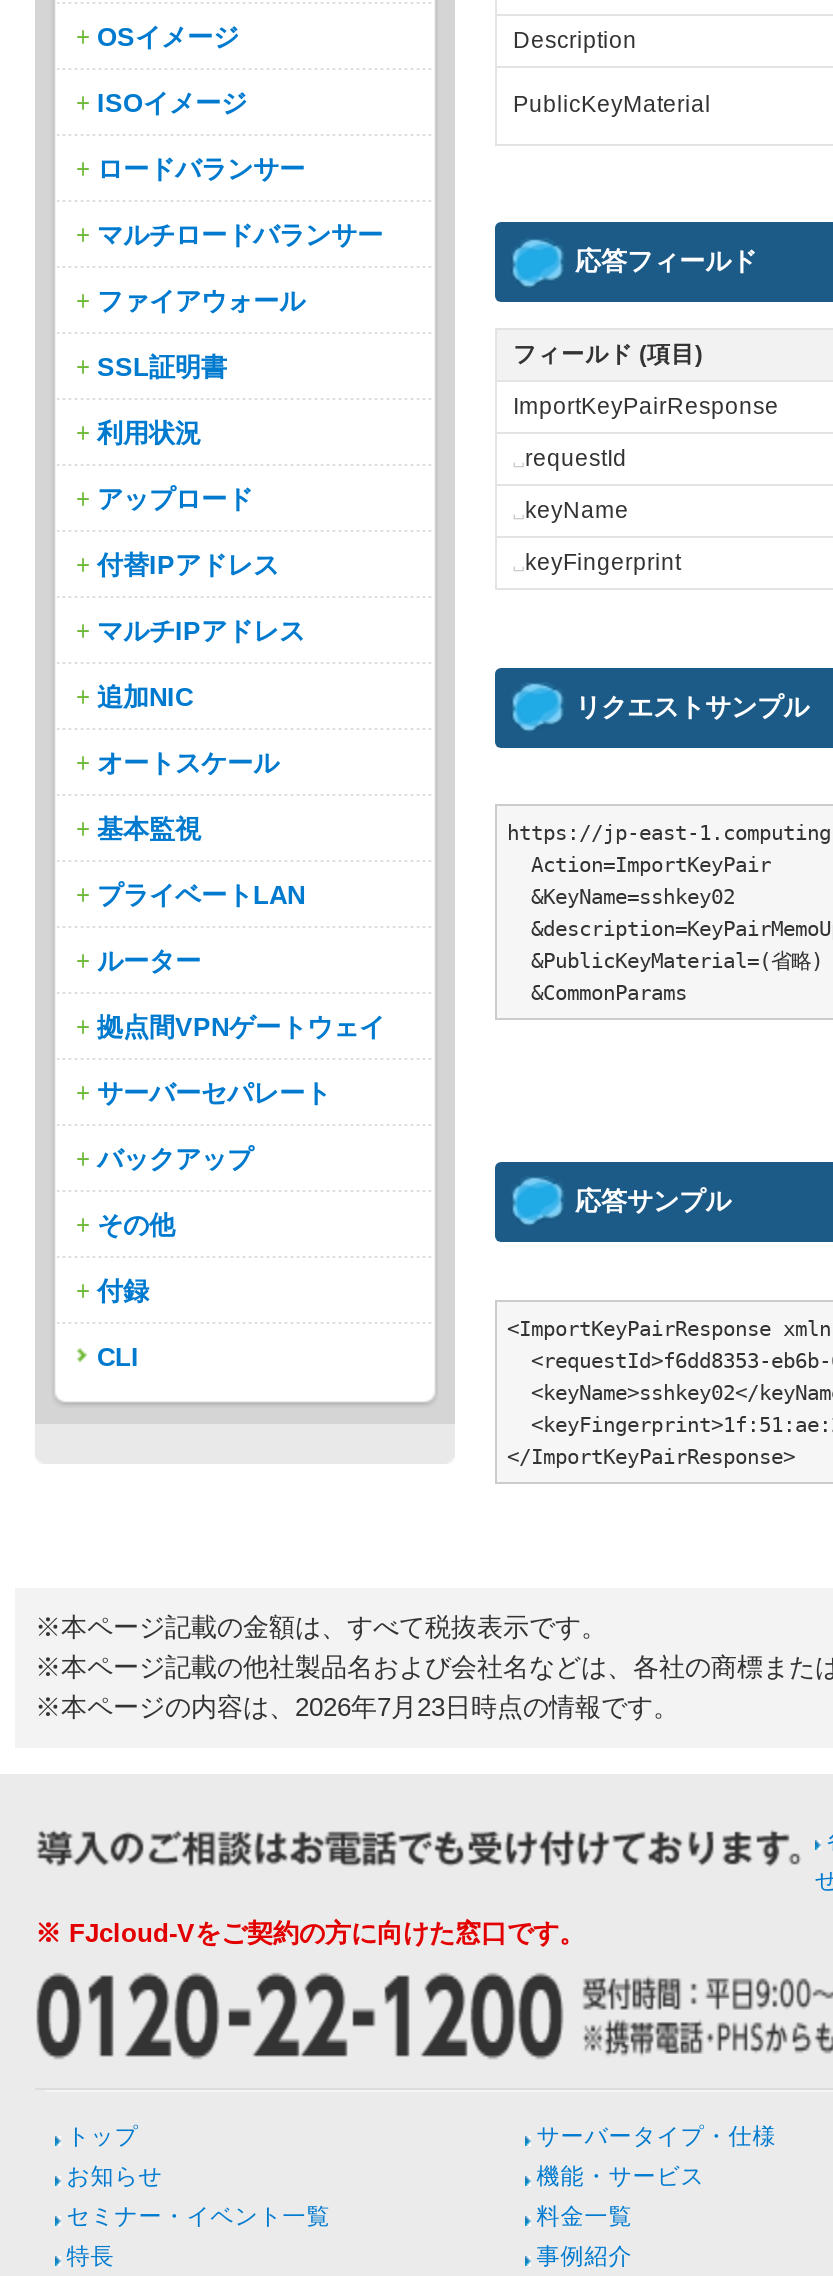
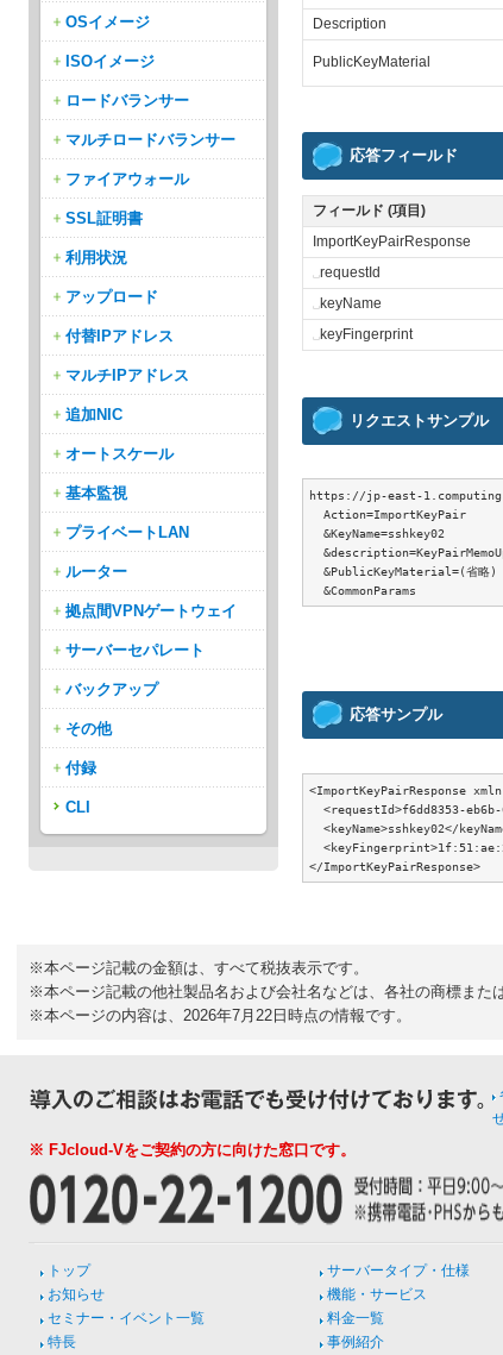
- ※本ページの内容は、2026年7月23日時点の情報です。
+ ※本ページの内容は、2026年7月22日時点の情報です。
